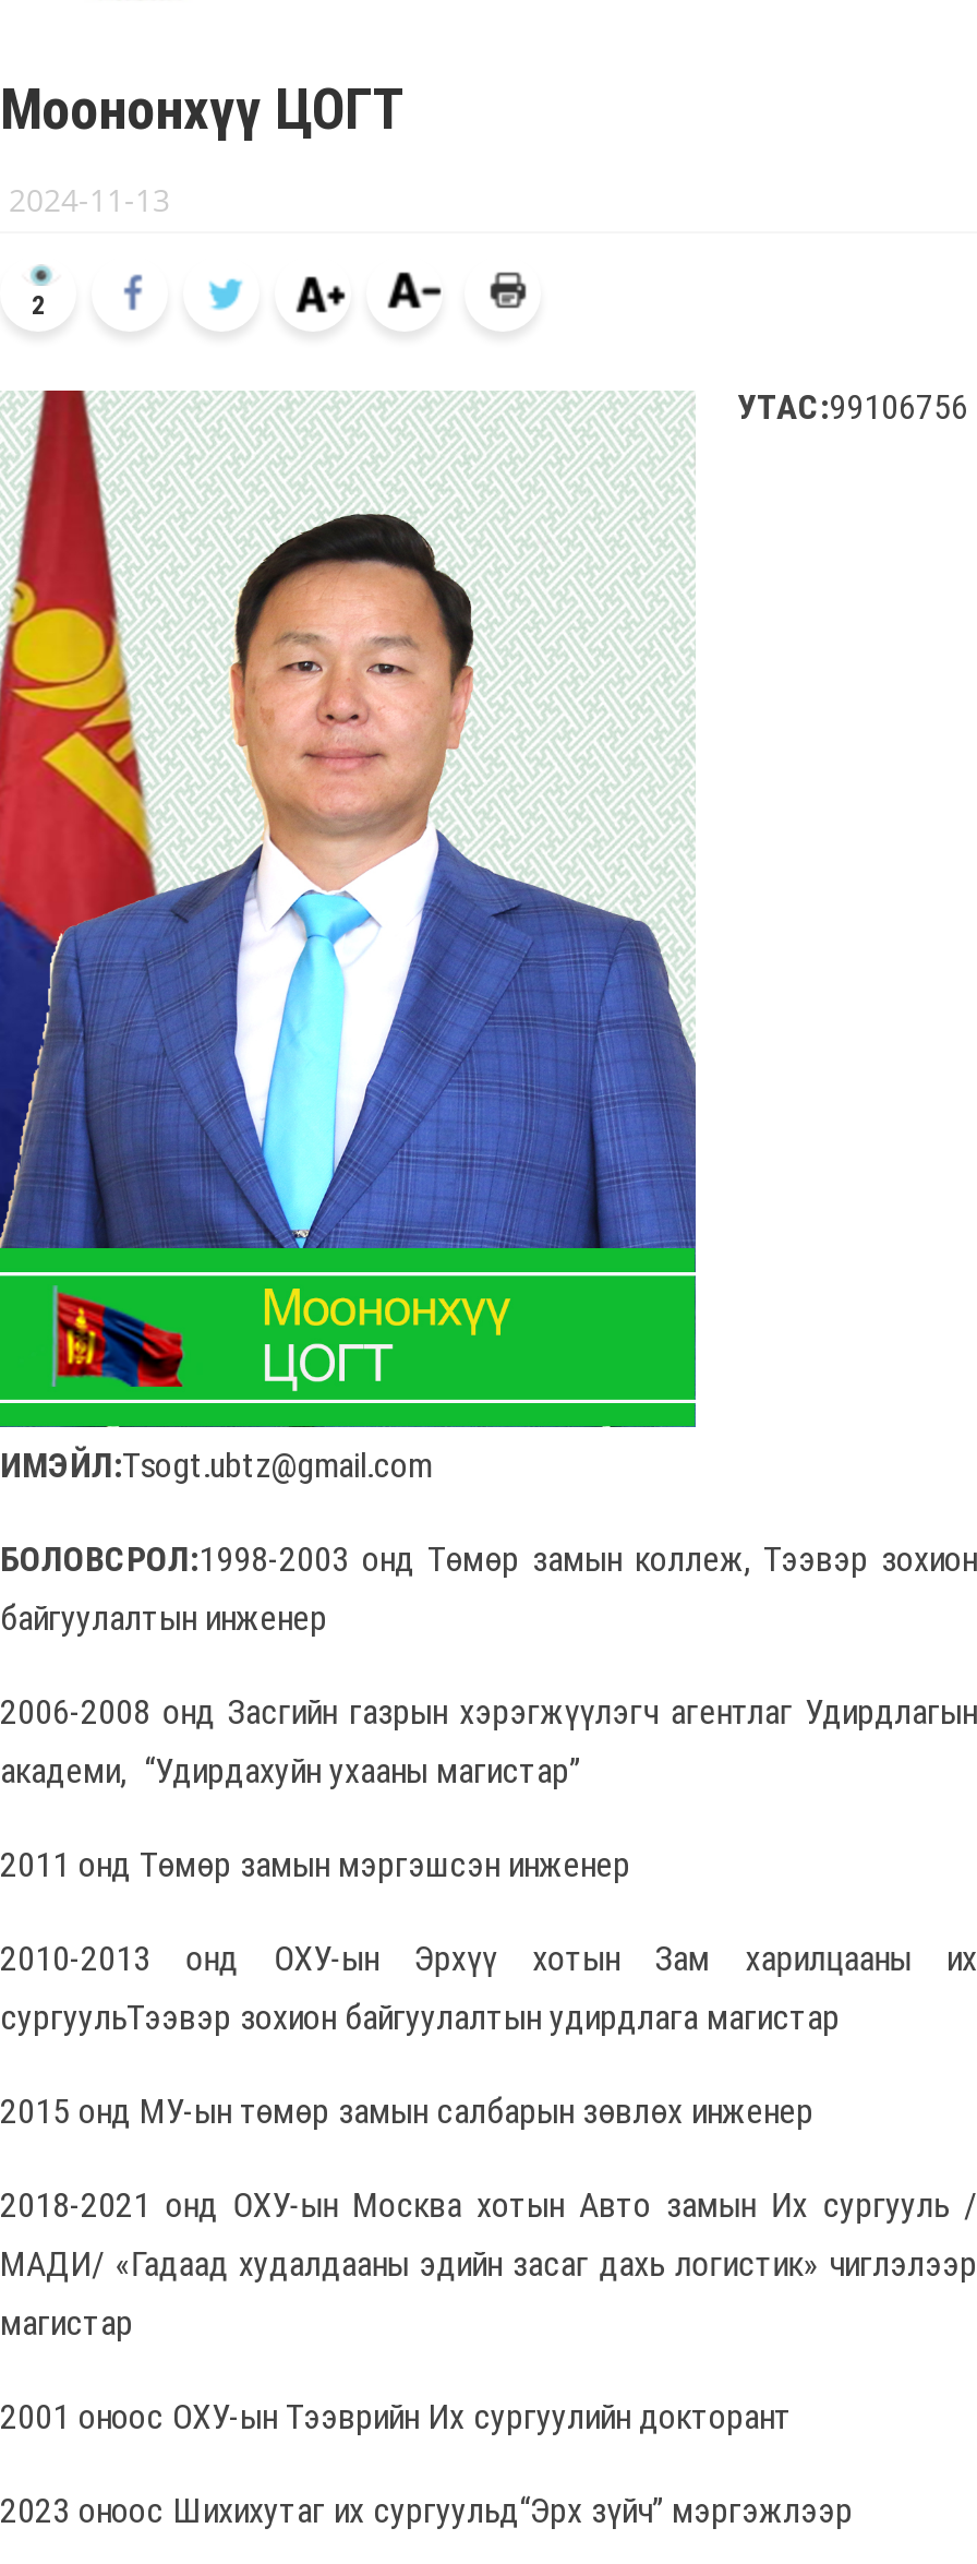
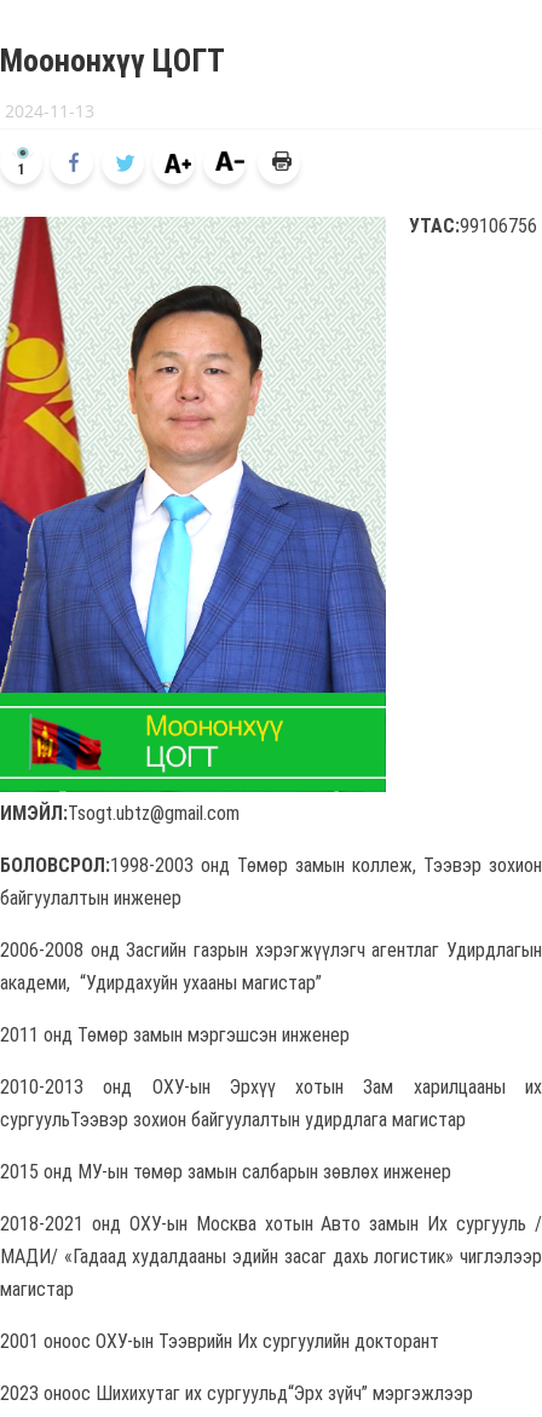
- 2
+ 1
